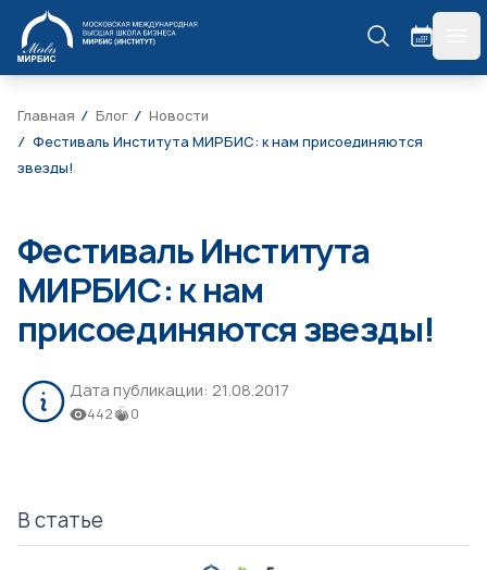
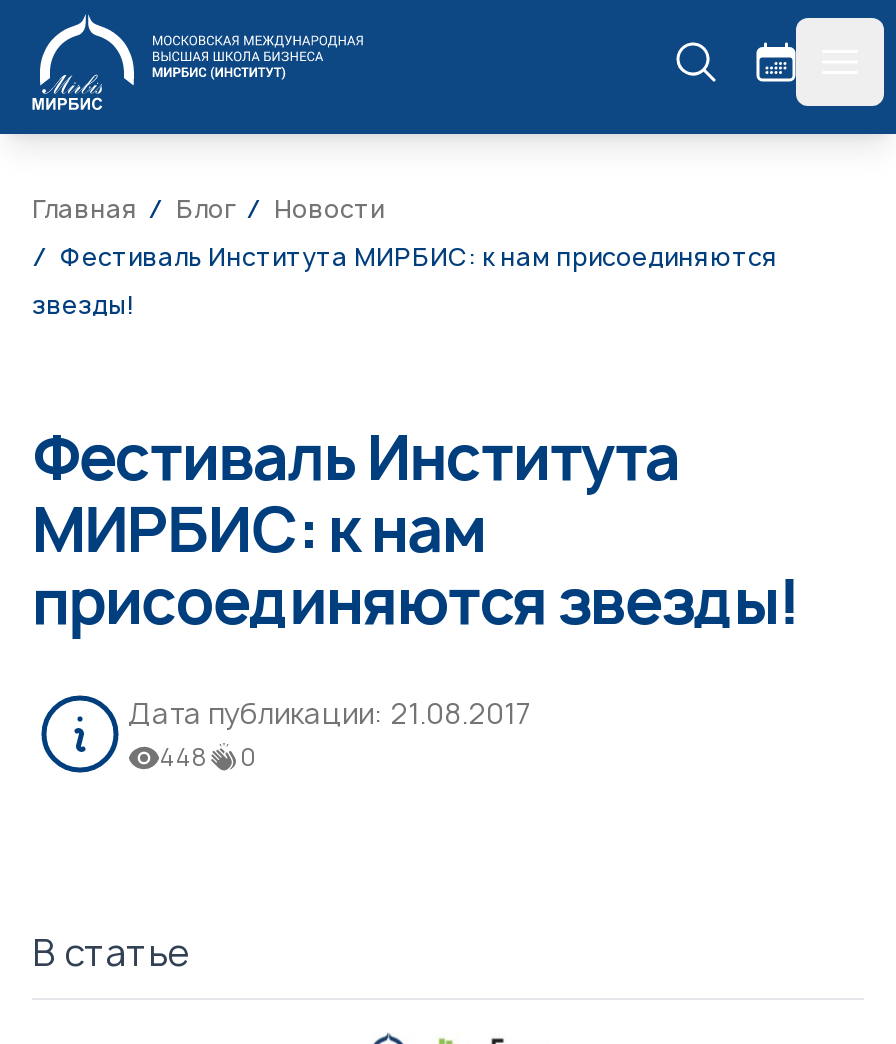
- 442 0
+ 448 0
